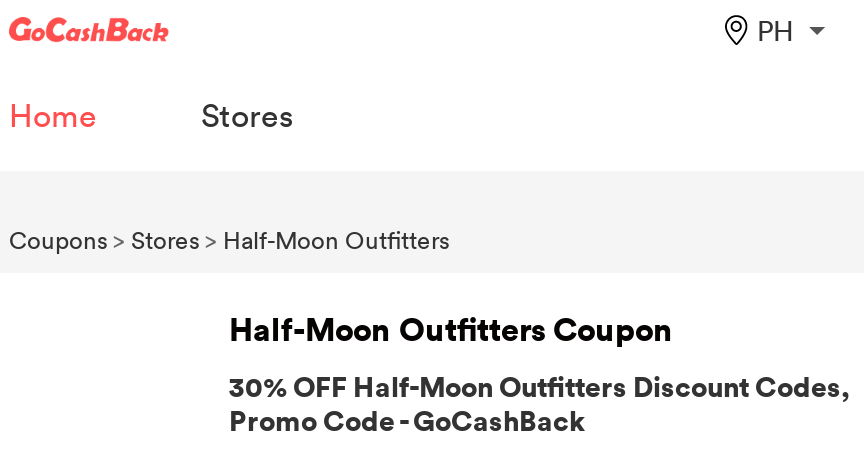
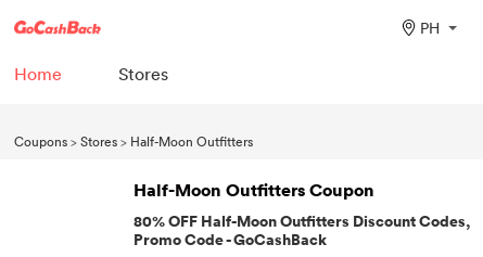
- 30% OFF Half-Moon Outfitters Discount Codes,
+ 80% OFF Half-Moon Outfitters Discount Codes,
